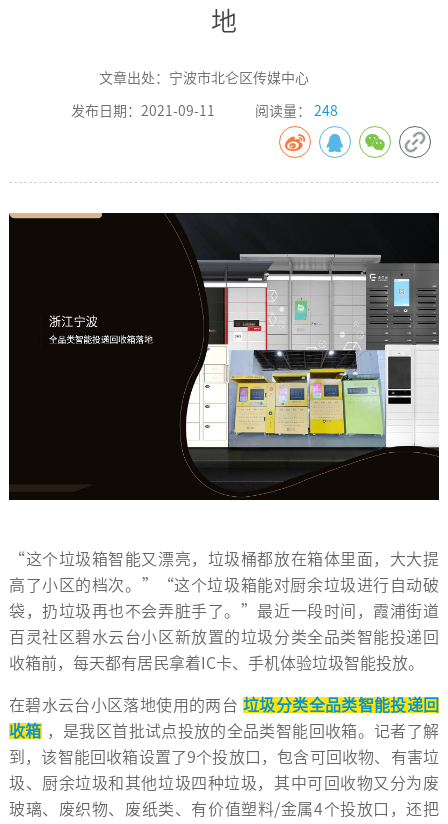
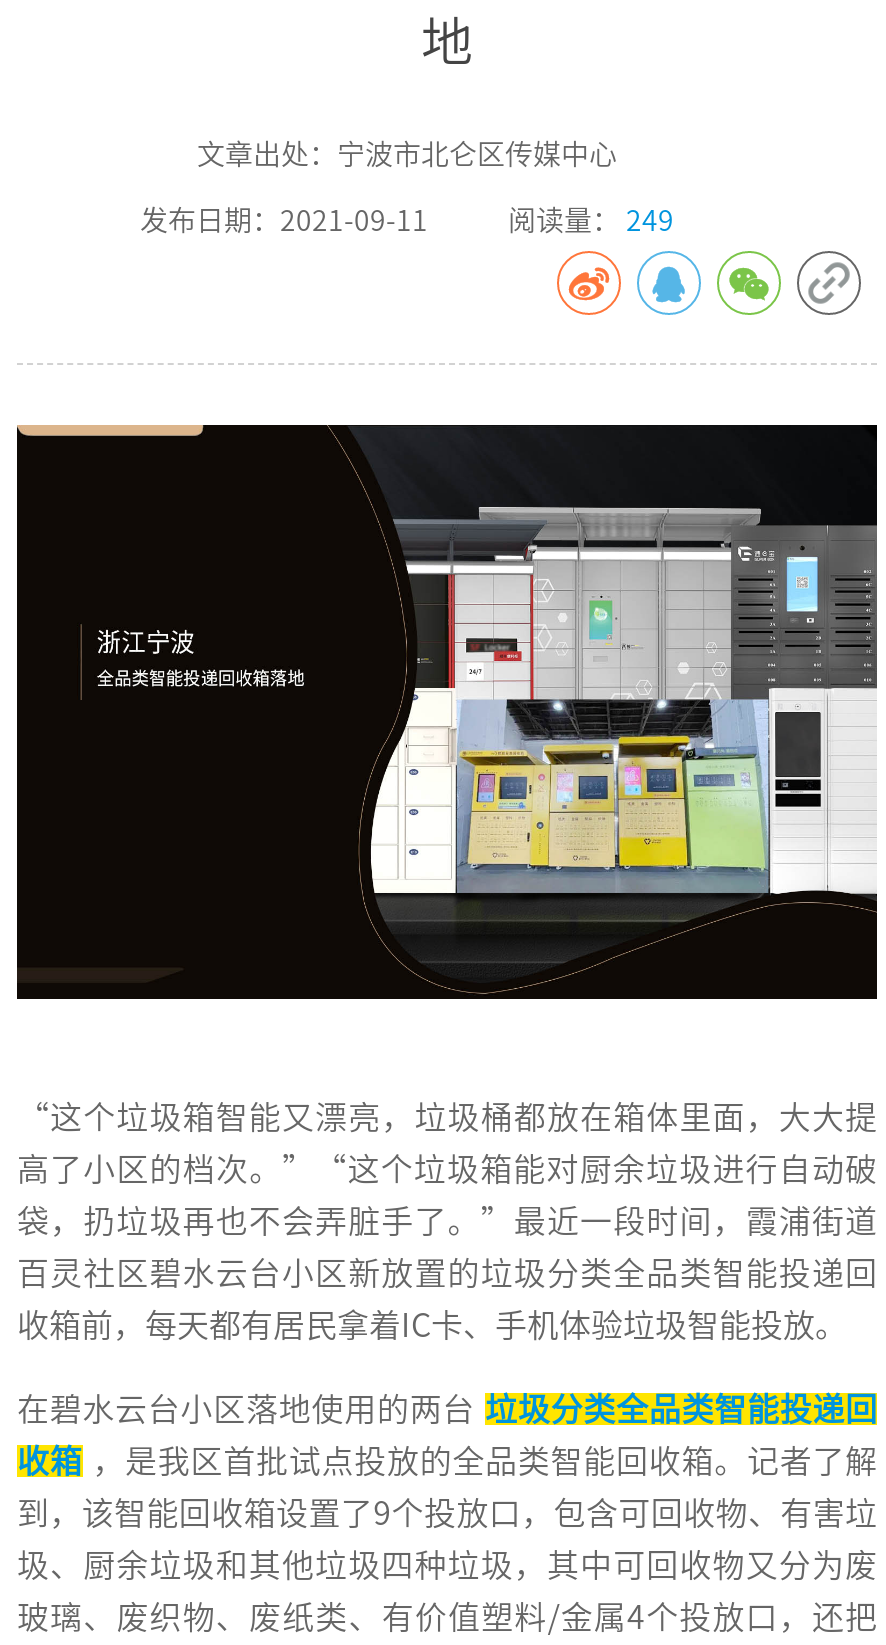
- 阅读量： 248
+ 阅读量： 249
